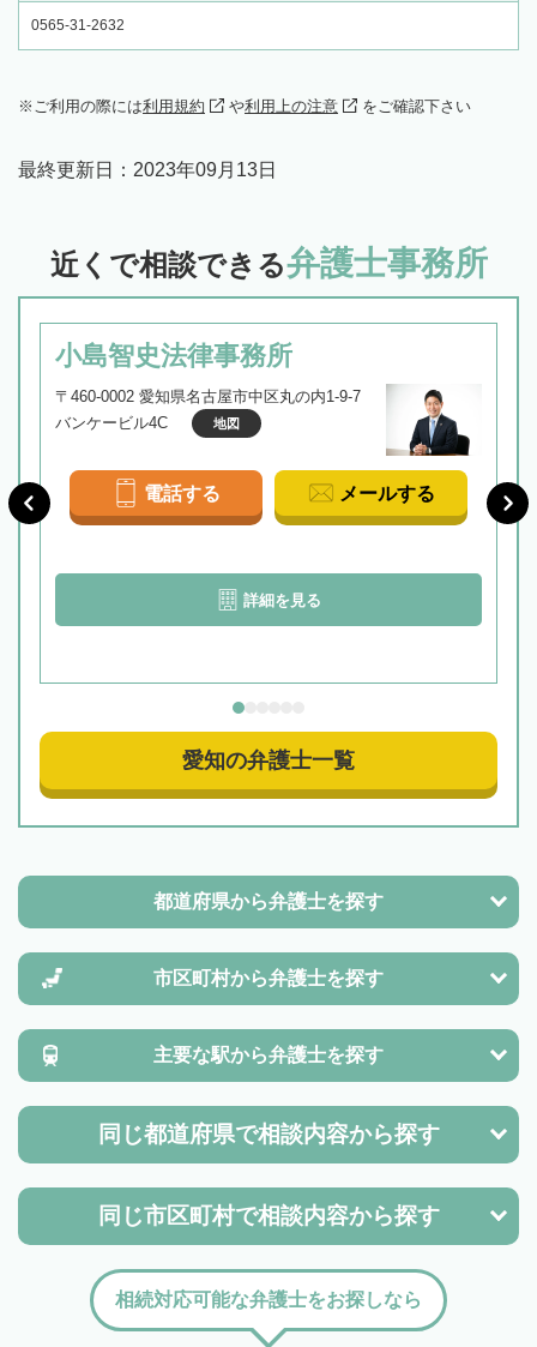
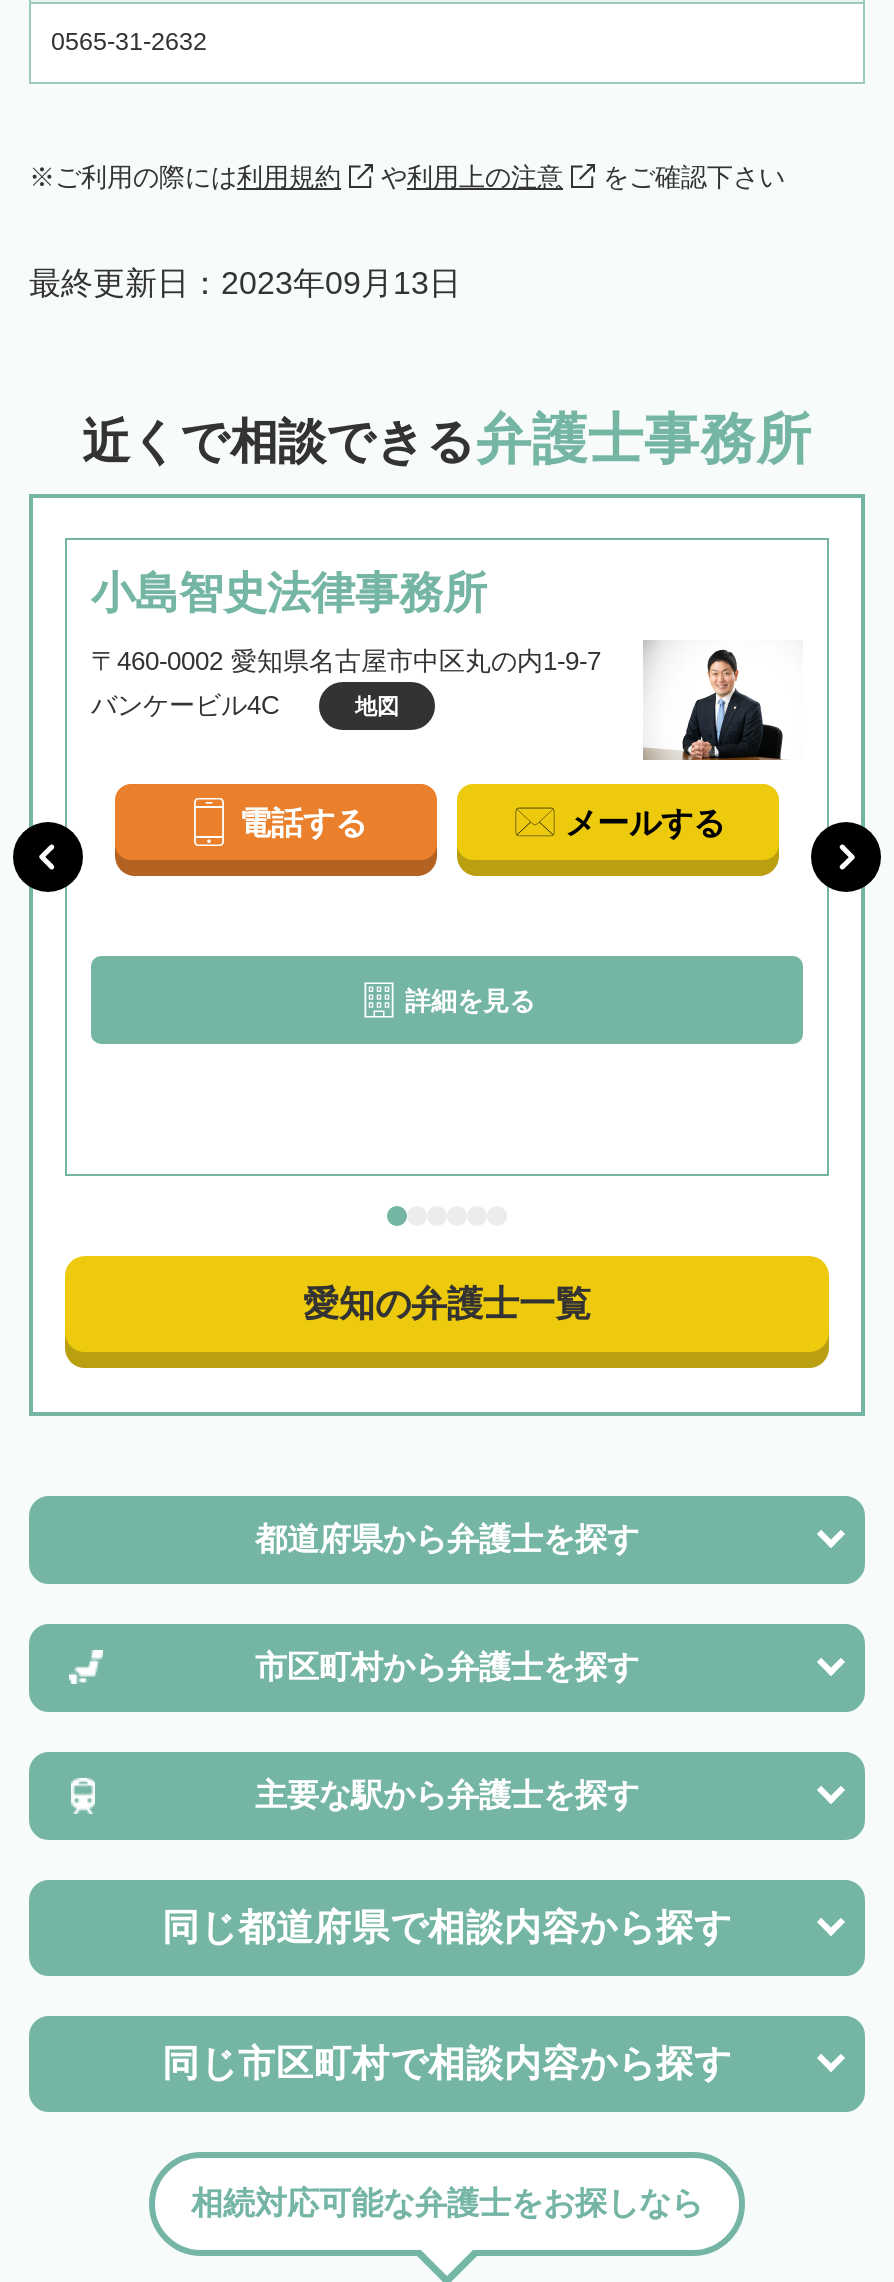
- [image]
+ [image]

- [image]
+ [image]
